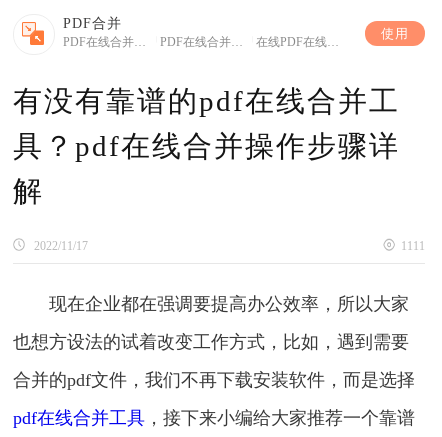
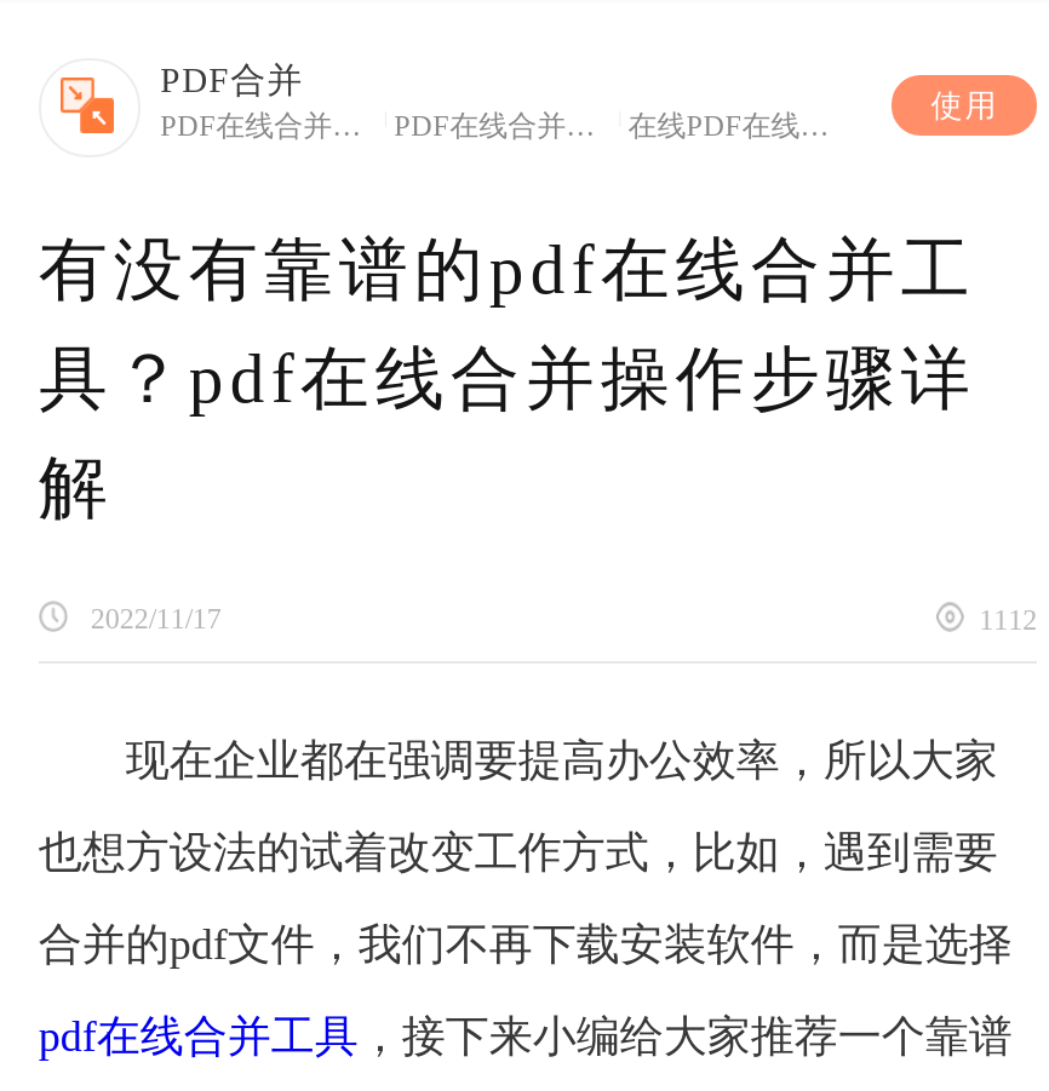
- 1111
+ 1112
